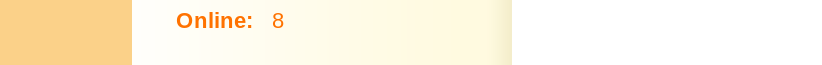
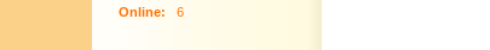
- Online: 8
+ Online: 6
